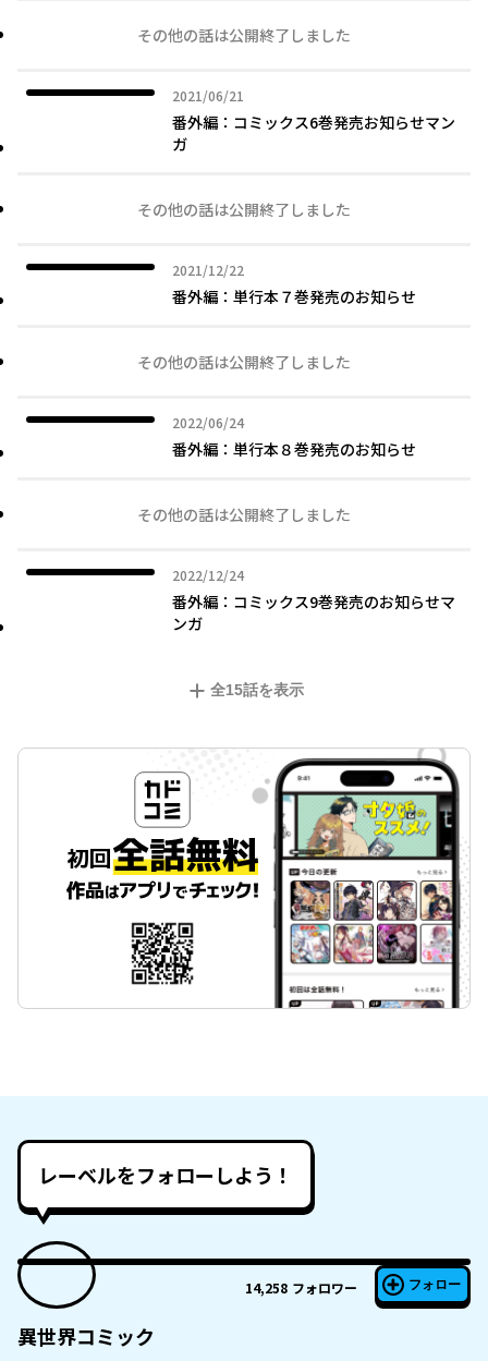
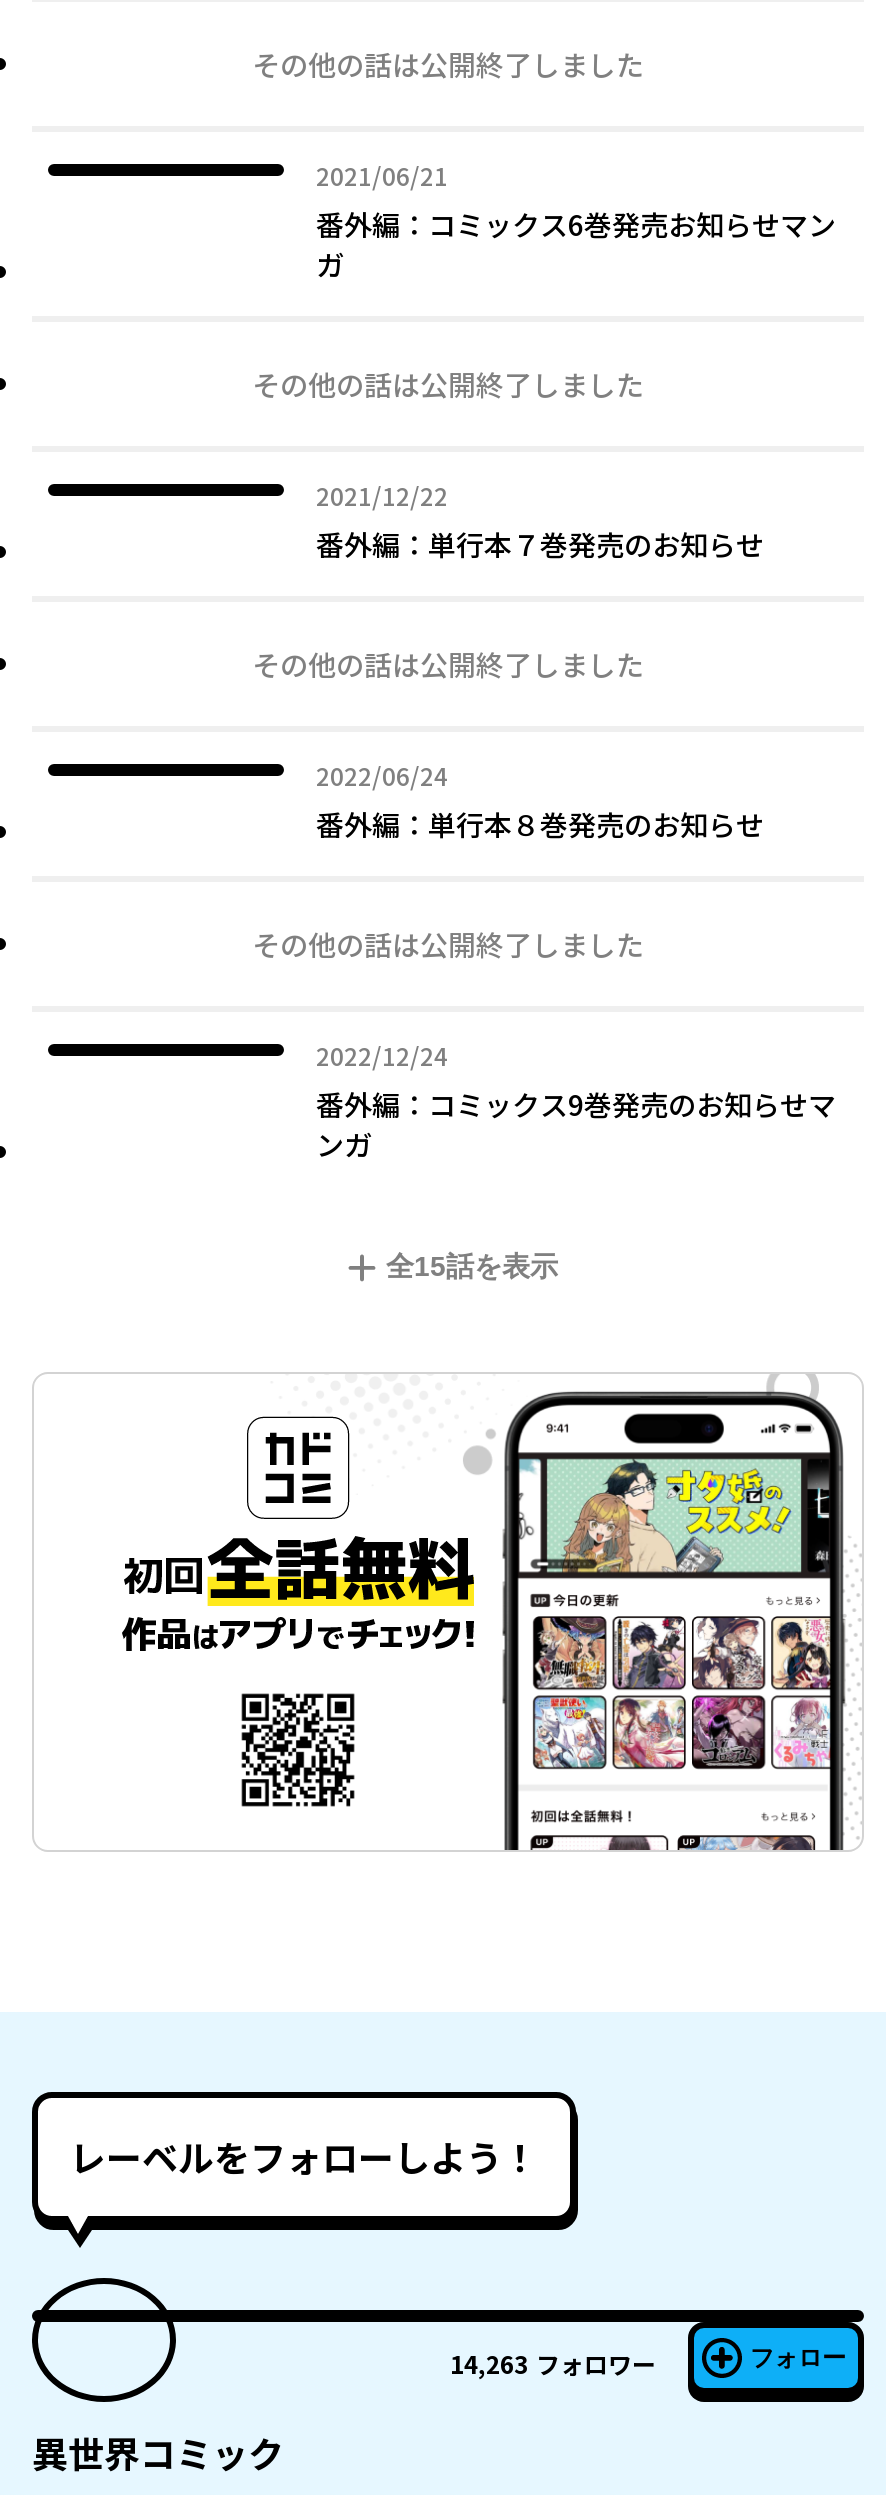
- 14,258 フォロワー
+ 14,263 フォロワー
